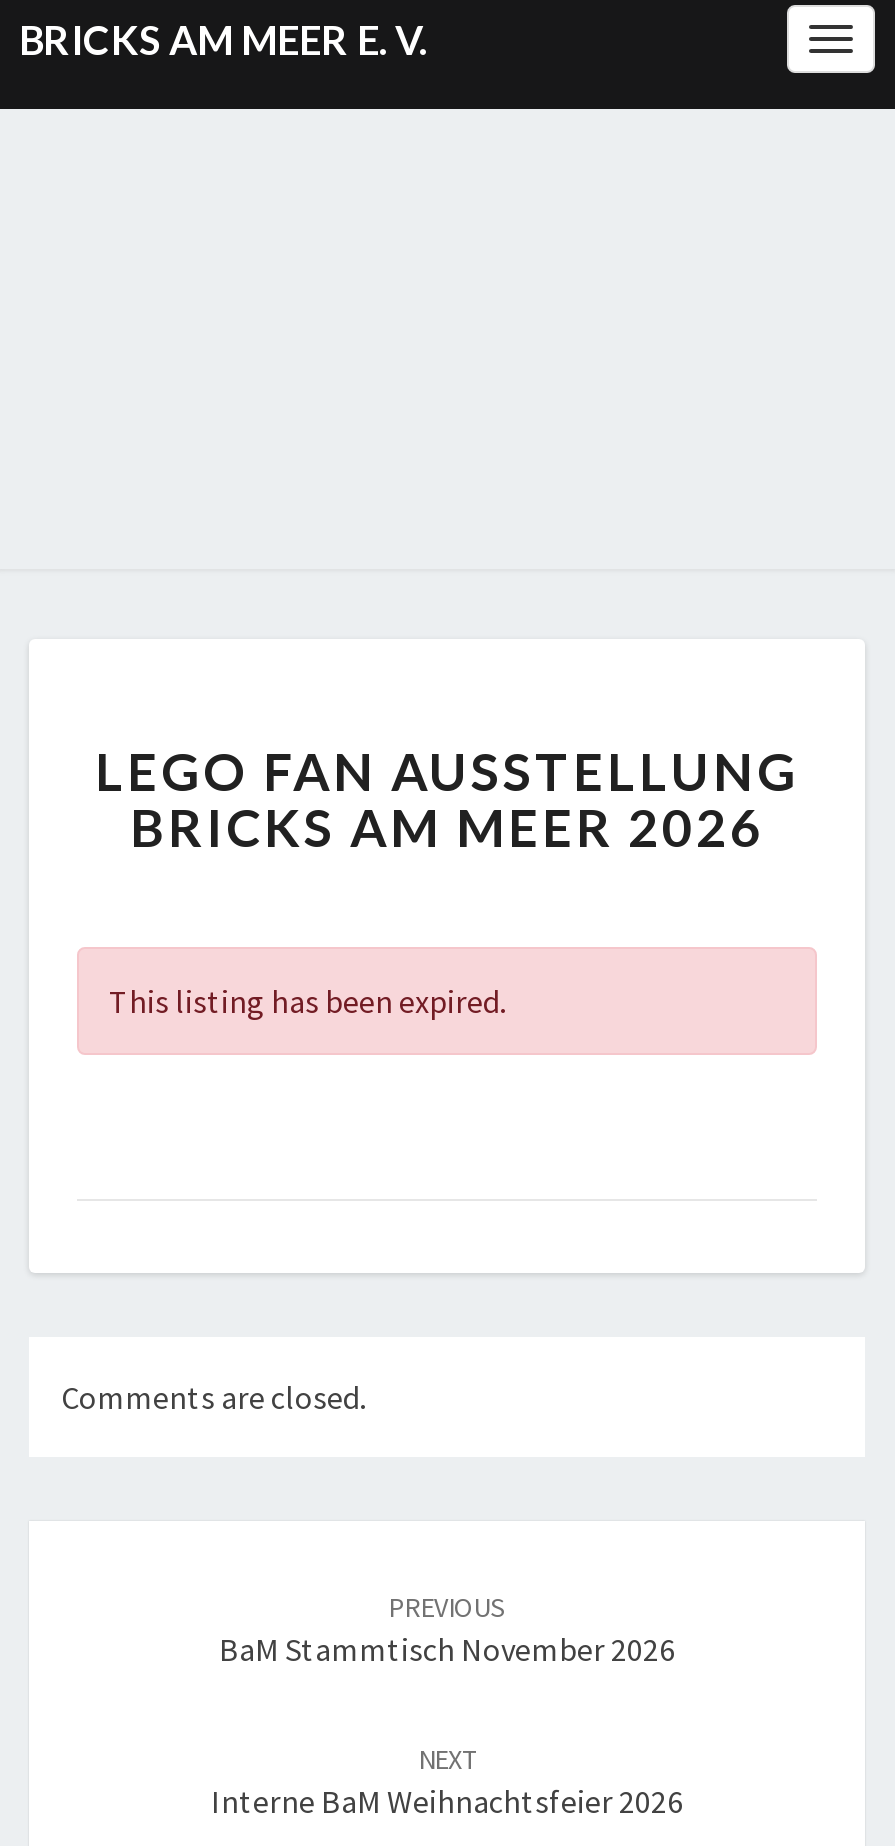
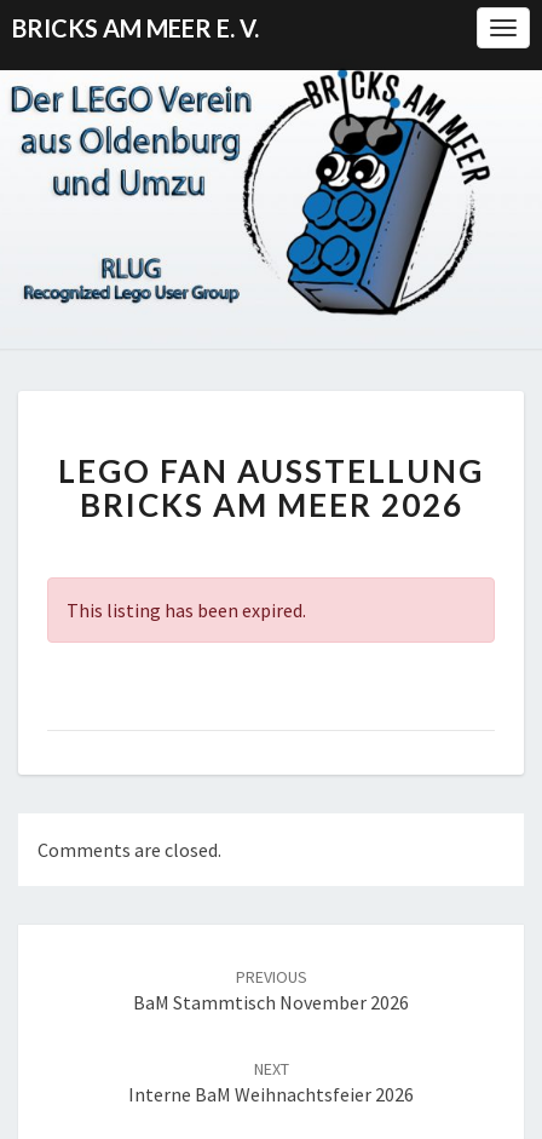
+ [image]
